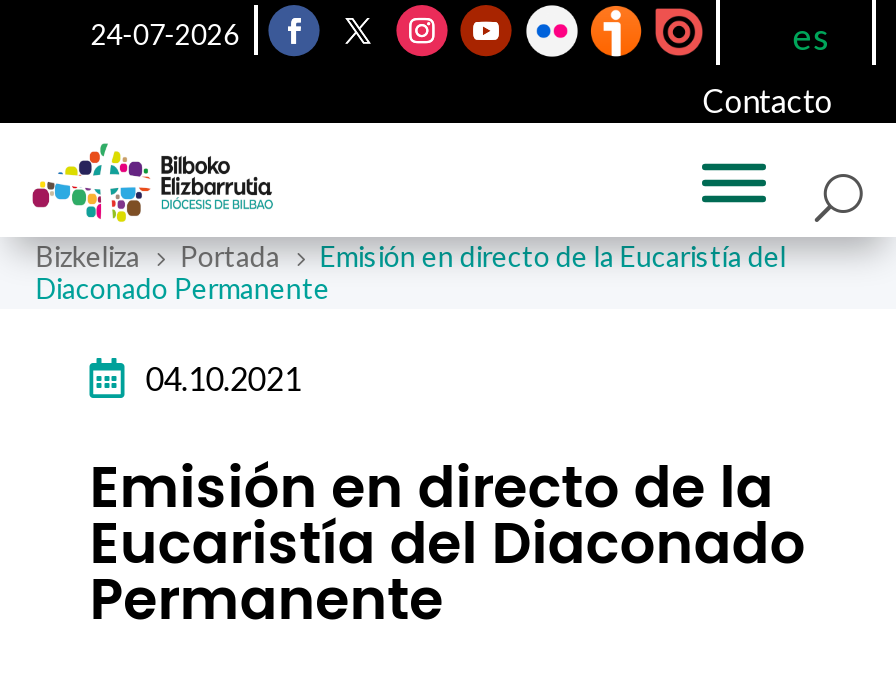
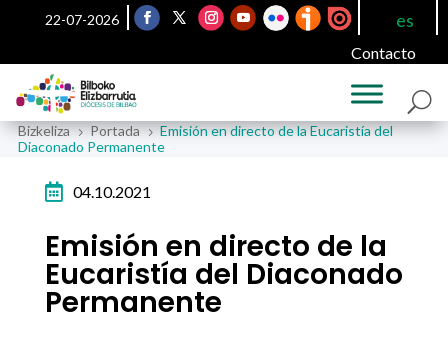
- 24-07-2026
+ 22-07-2026
